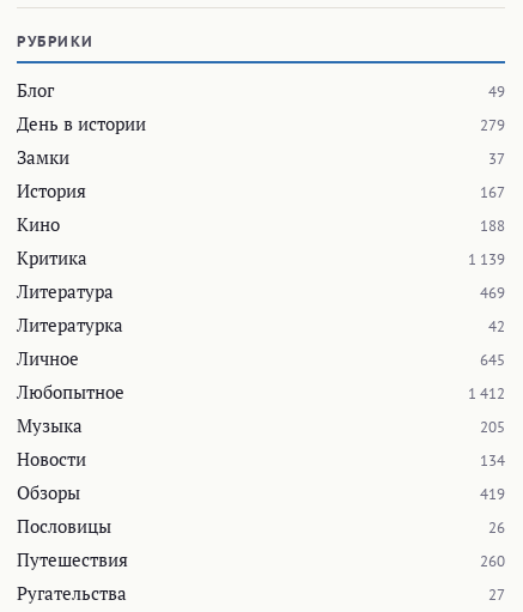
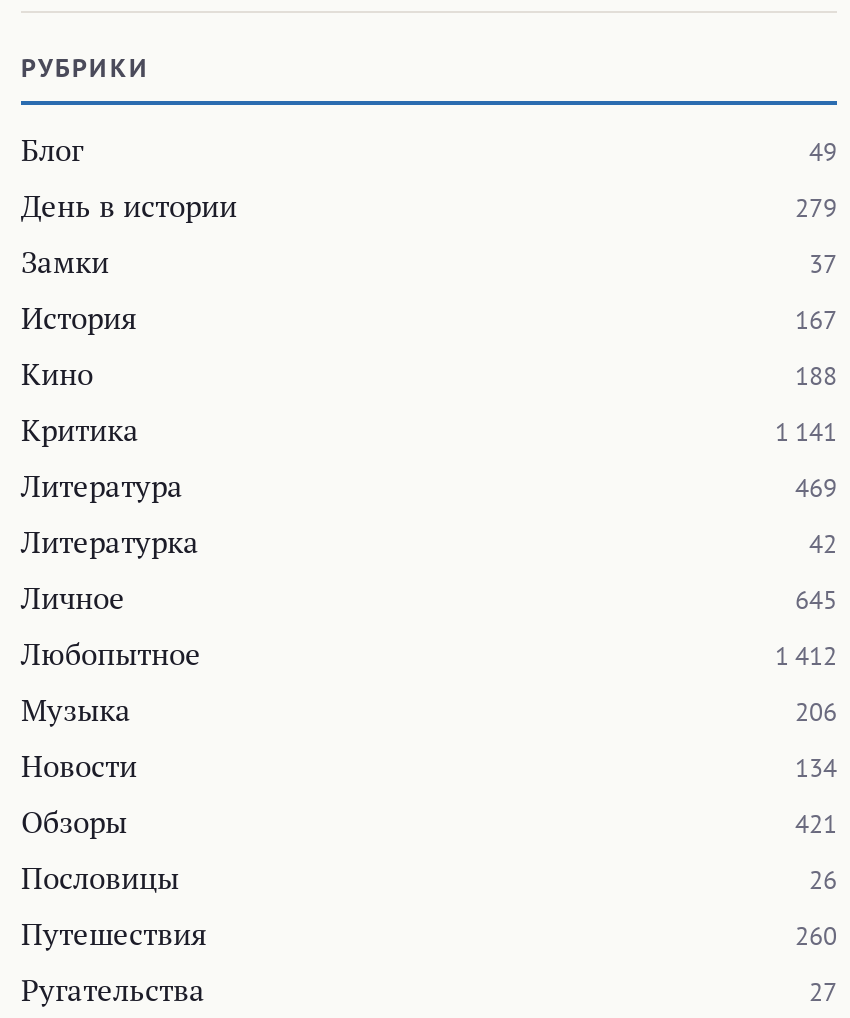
- 1 139
+ 1 141

- 205
+ 206

- 419
+ 421
